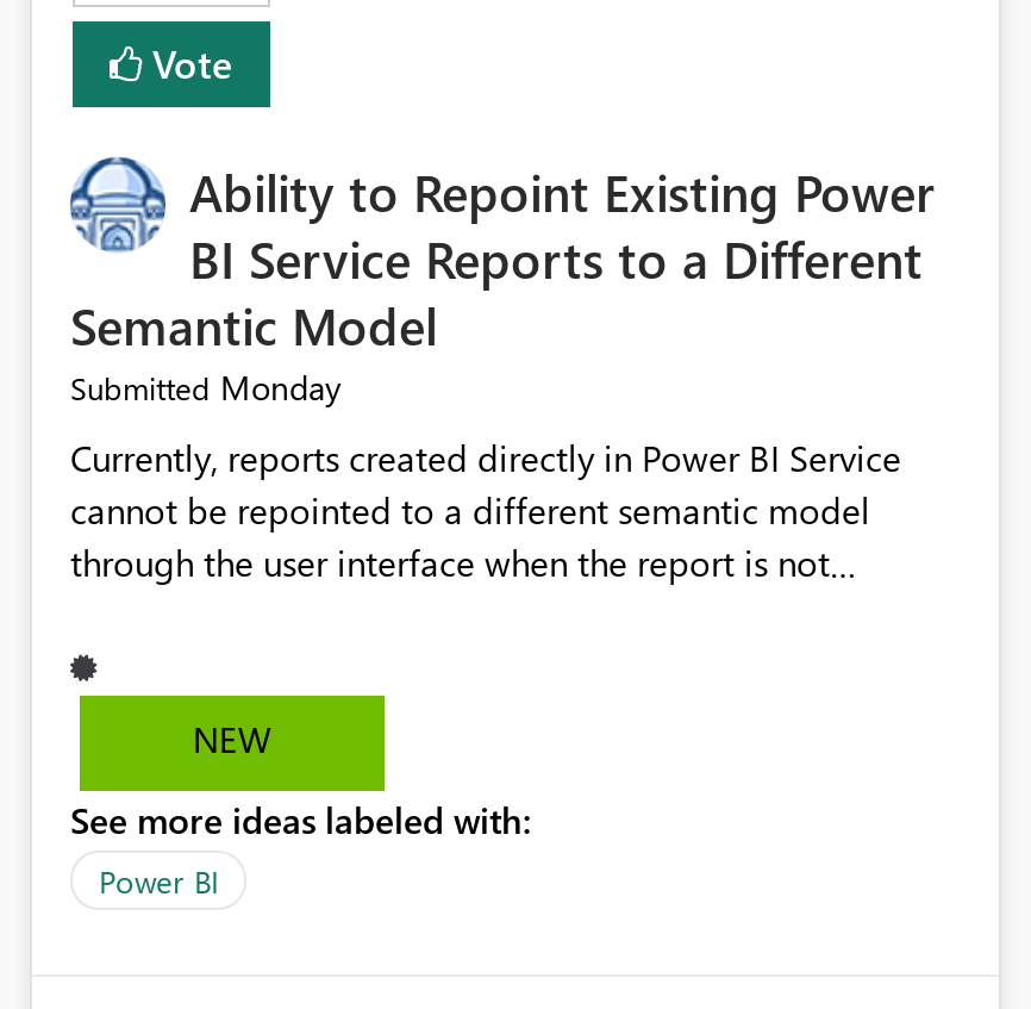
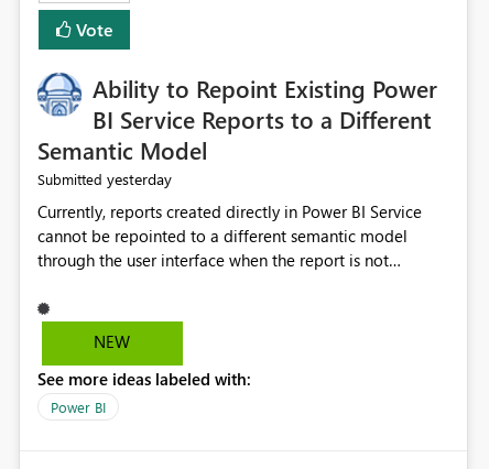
- Submitted Monday
+ Submitted yesterday
